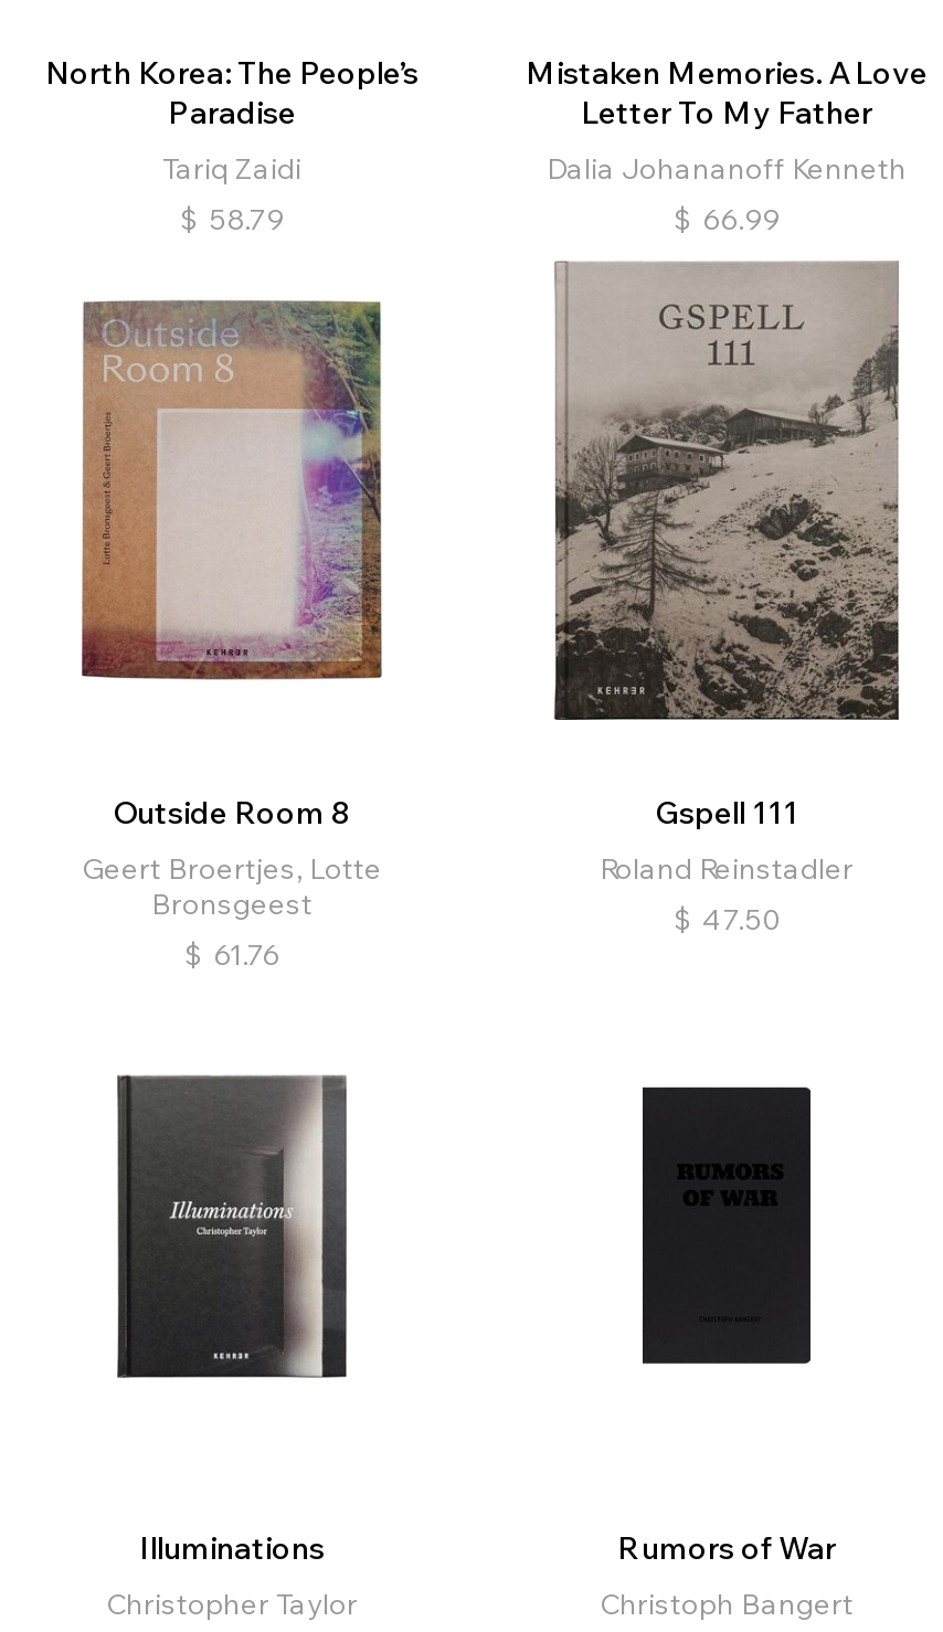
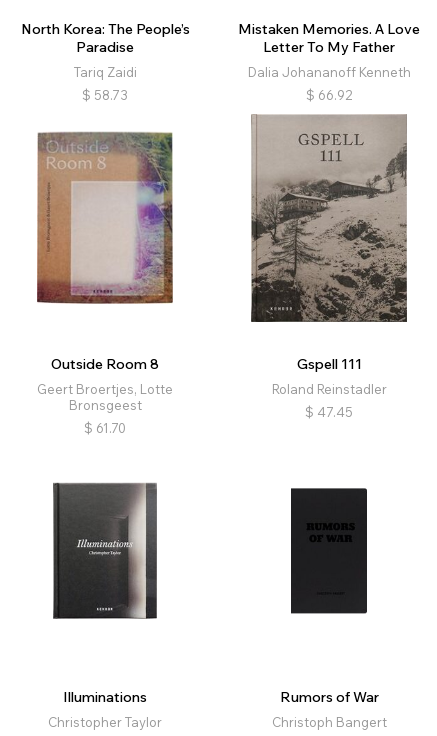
- $ 58.79
+ $ 58.73

- $ 66.99
+ $ 66.92

- $ 47.50
+ $ 47.45

- $ 61.76
+ $ 61.70
